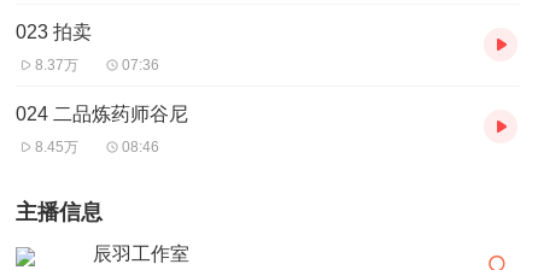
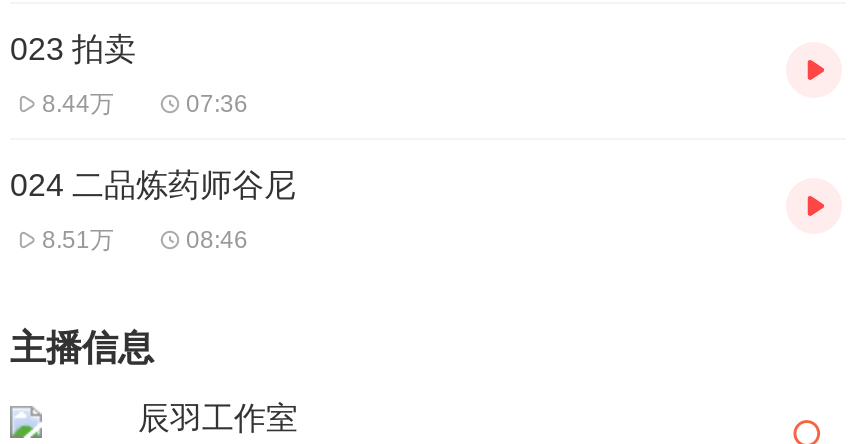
- 8.37万
+ 8.44万

- 8.45万
+ 8.51万
